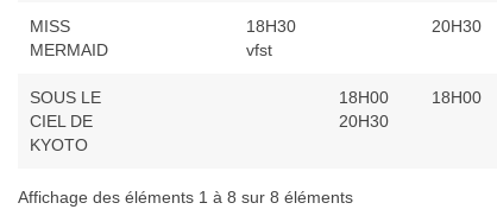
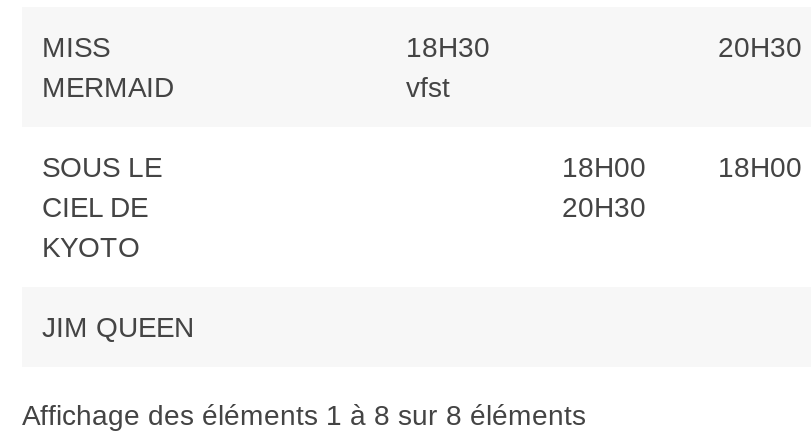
+ JIM QUEEN
